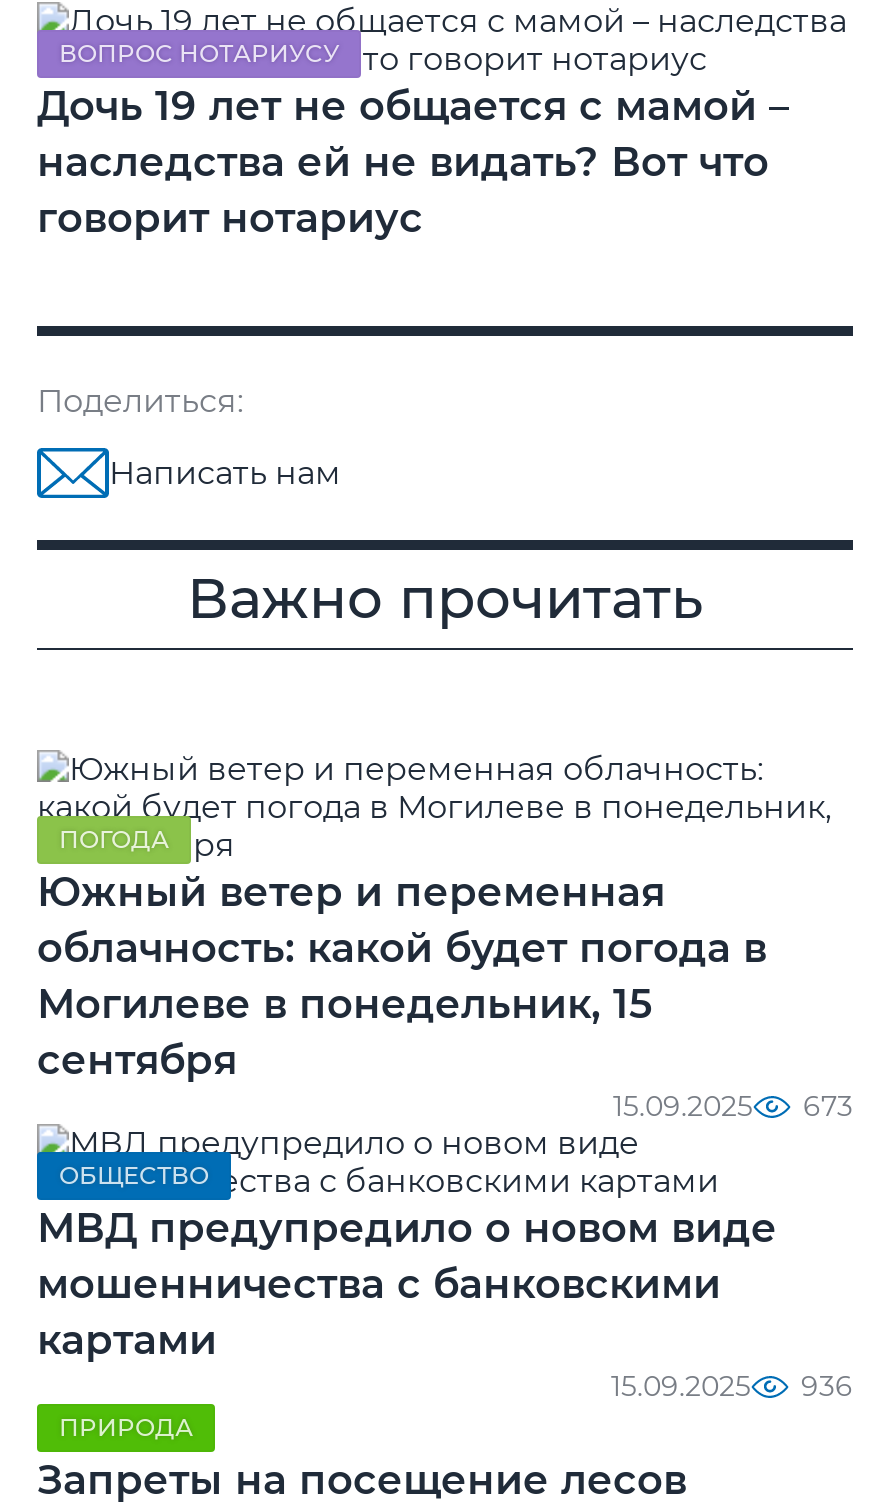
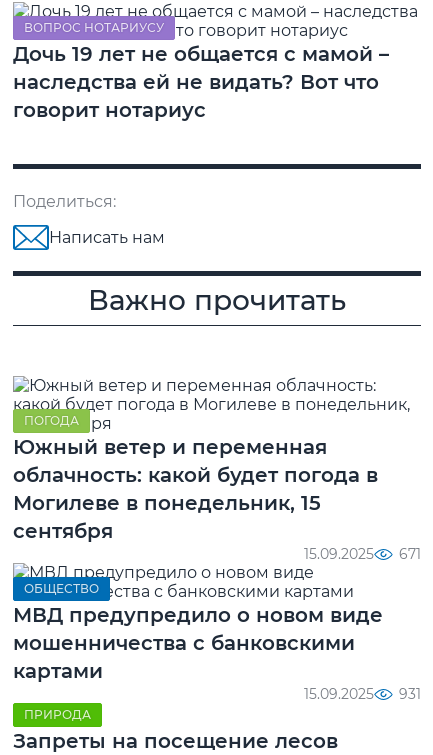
- 15.09.2025 673
+ 15.09.2025 671

- 15.09.2025 936
+ 15.09.2025 931
